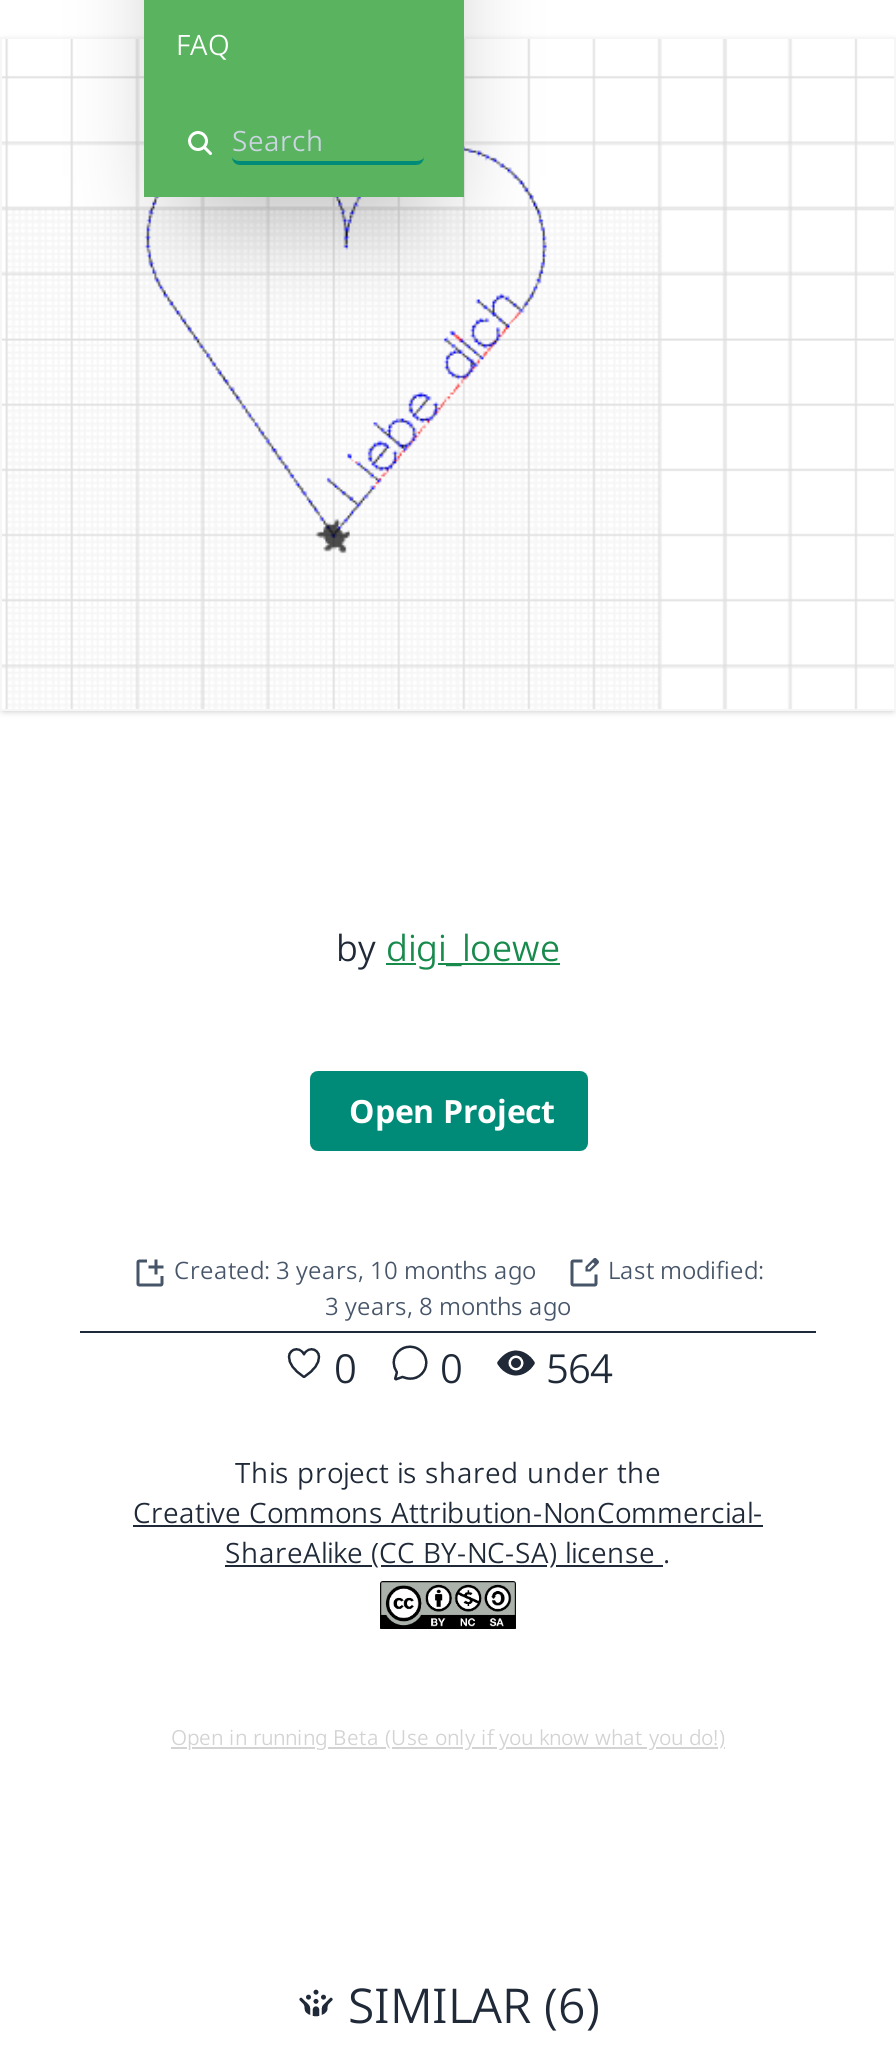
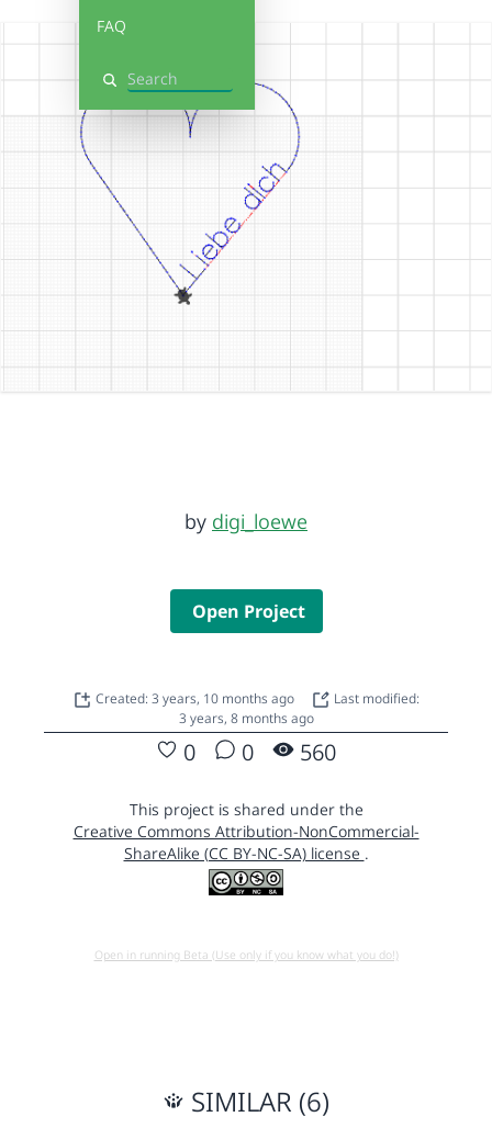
- 0 0 564
+ 0 0 560
